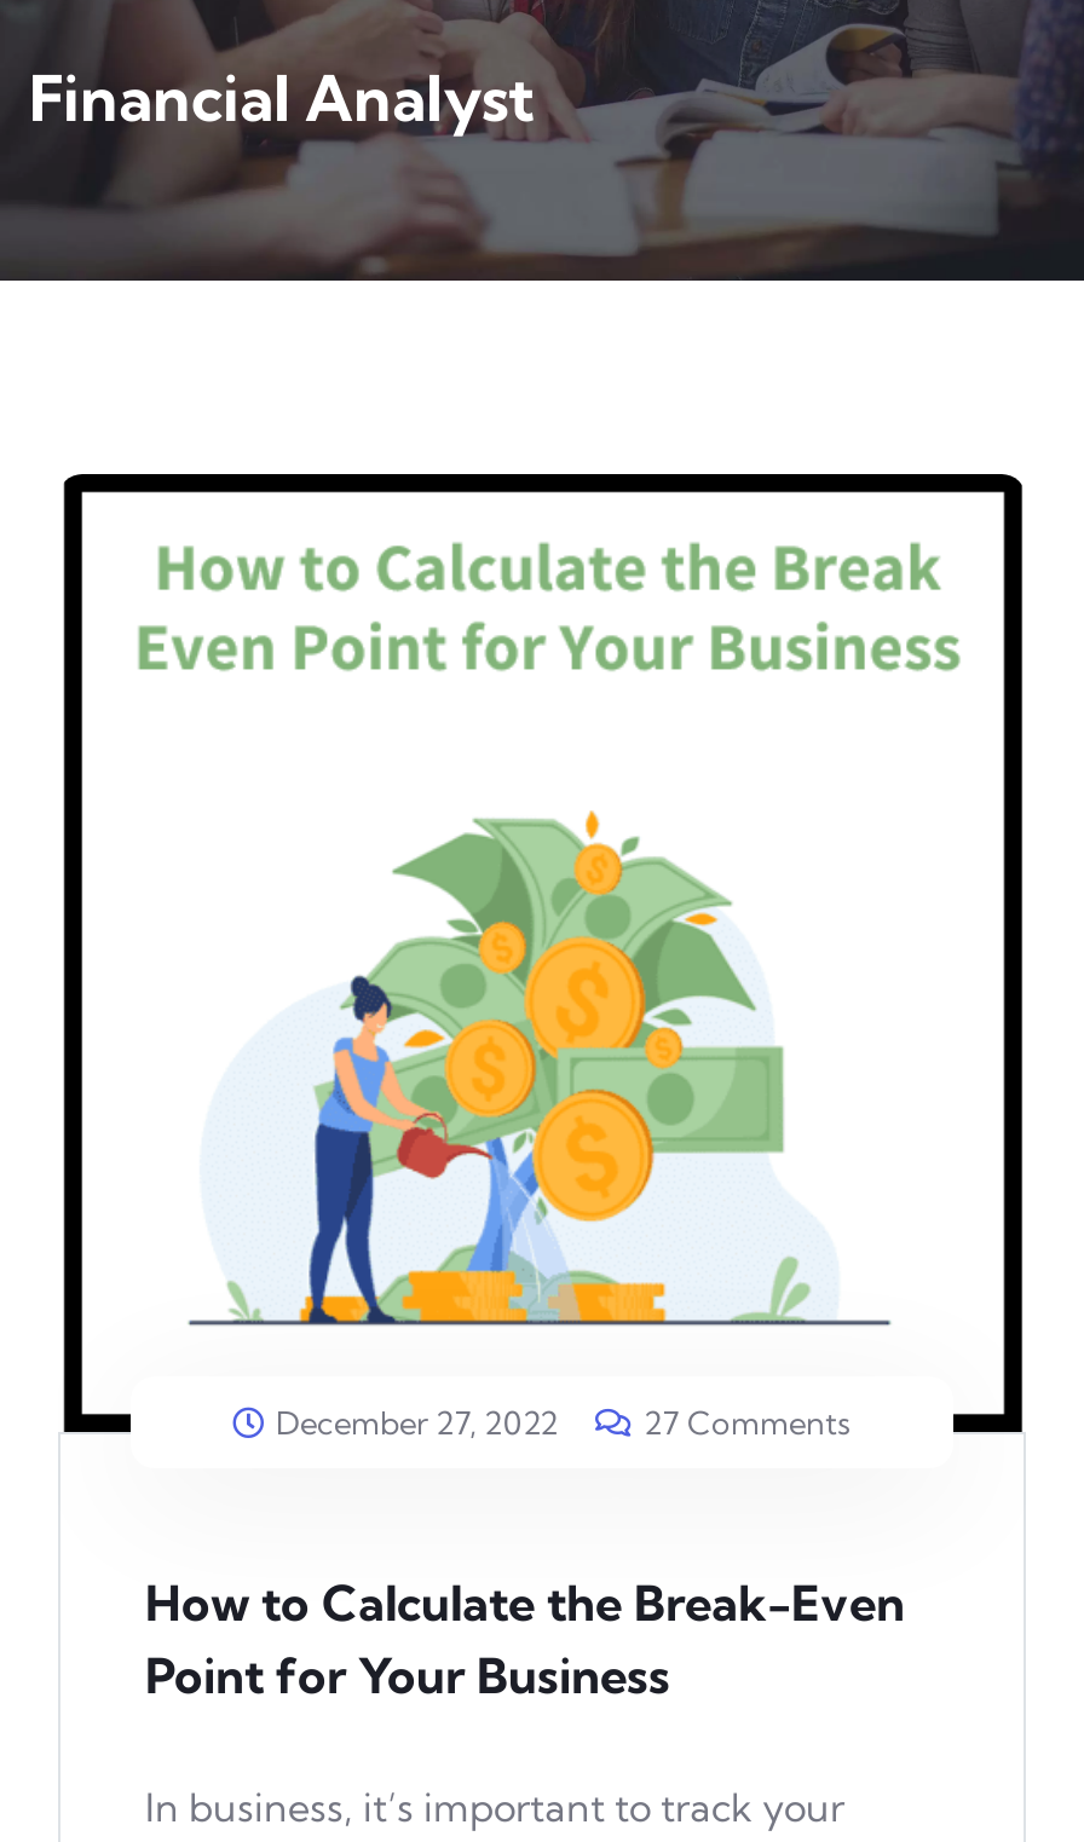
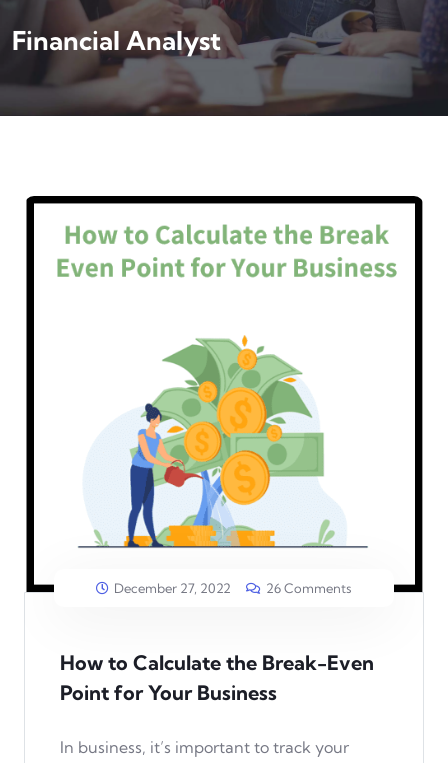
- 27 Comments
+ 26 Comments
